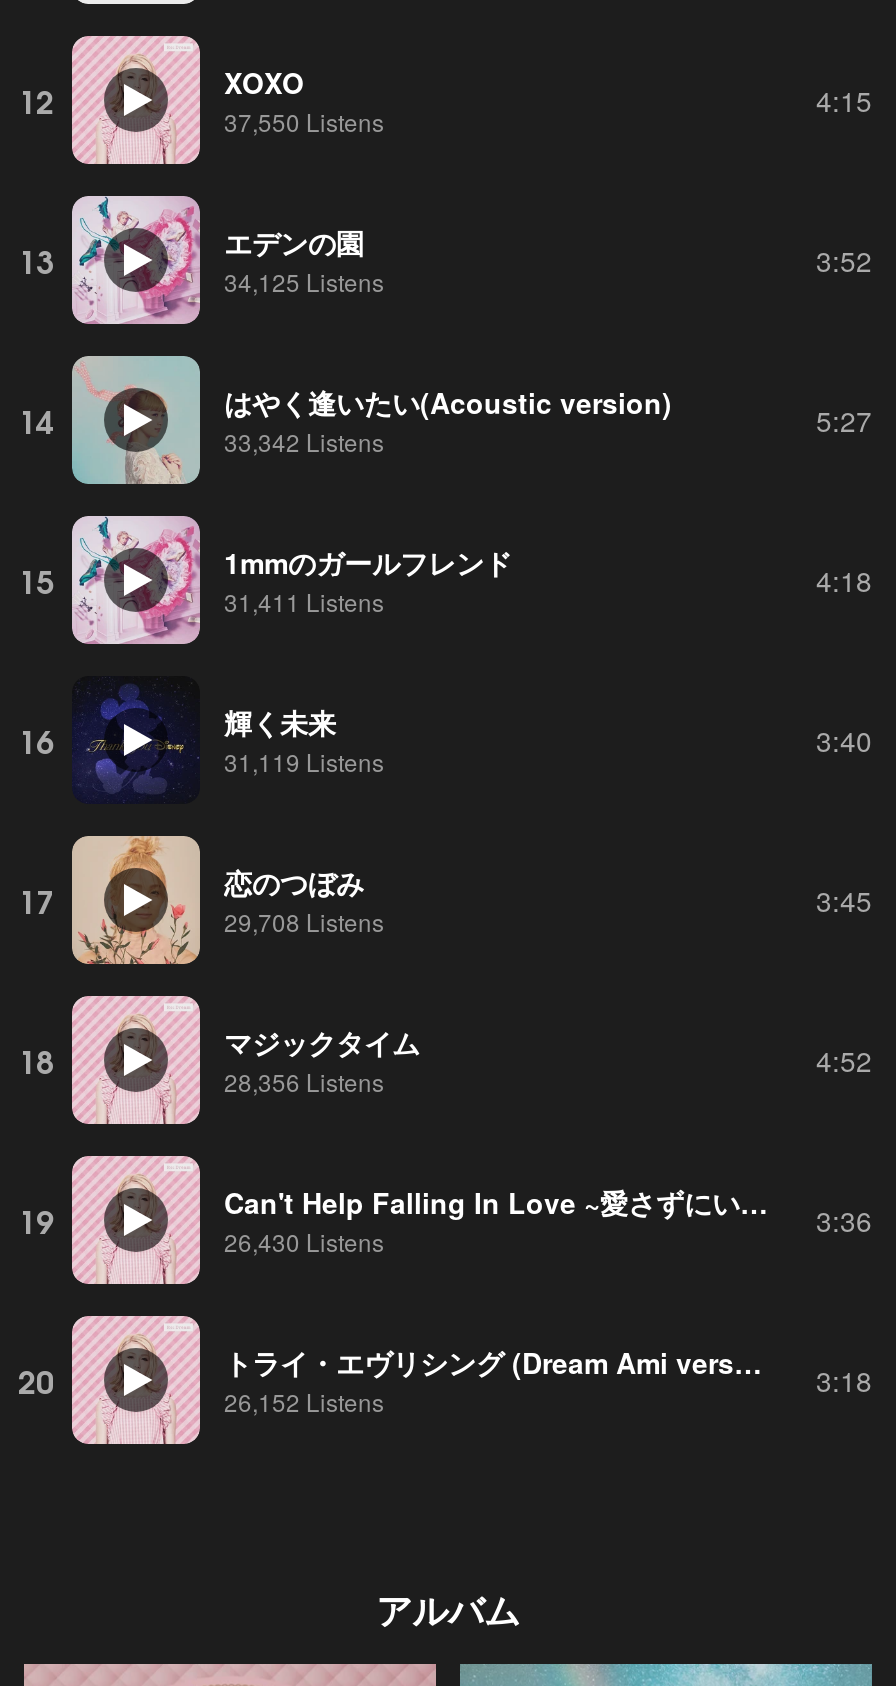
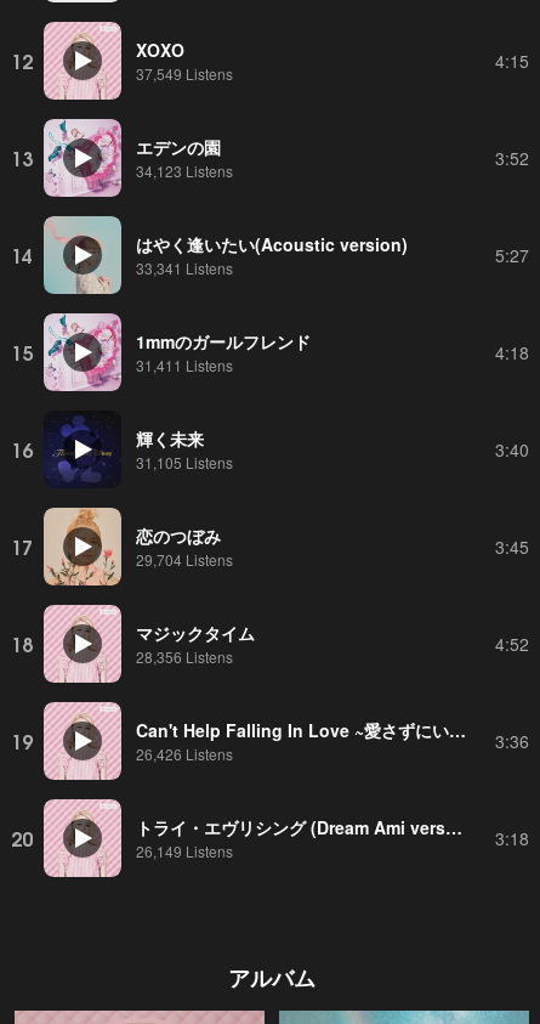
- 37,550 Listens
+ 37,549 Listens

- 34,125 Listens
+ 34,123 Listens

- 33,342 Listens
+ 33,341 Listens

- 31,119 Listens
+ 31,105 Listens

- 29,708 Listens
+ 29,704 Listens

- 26,430 Listens
+ 26,426 Listens

- 26,152 Listens
+ 26,149 Listens
